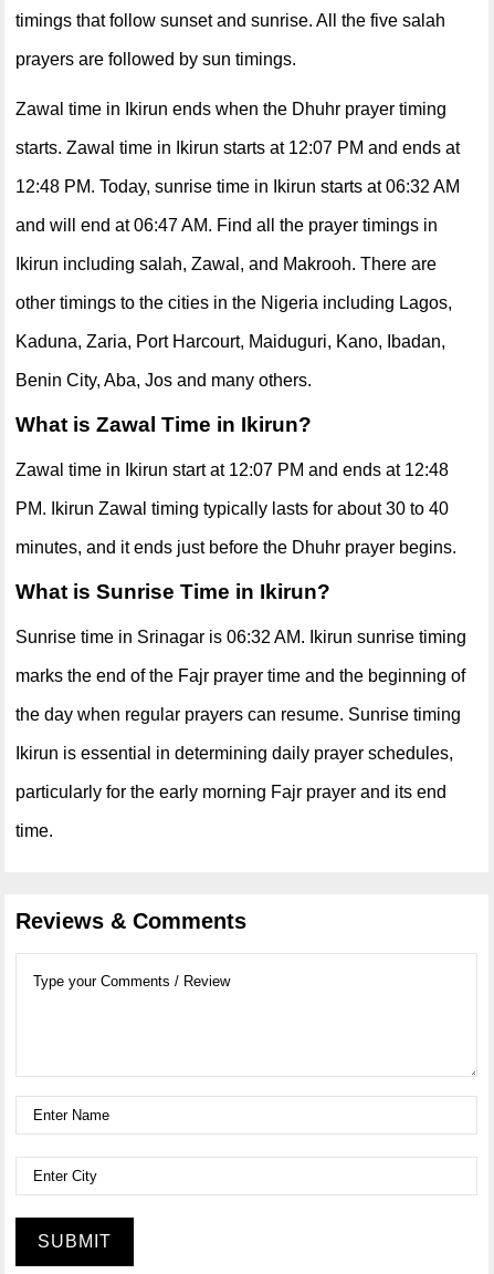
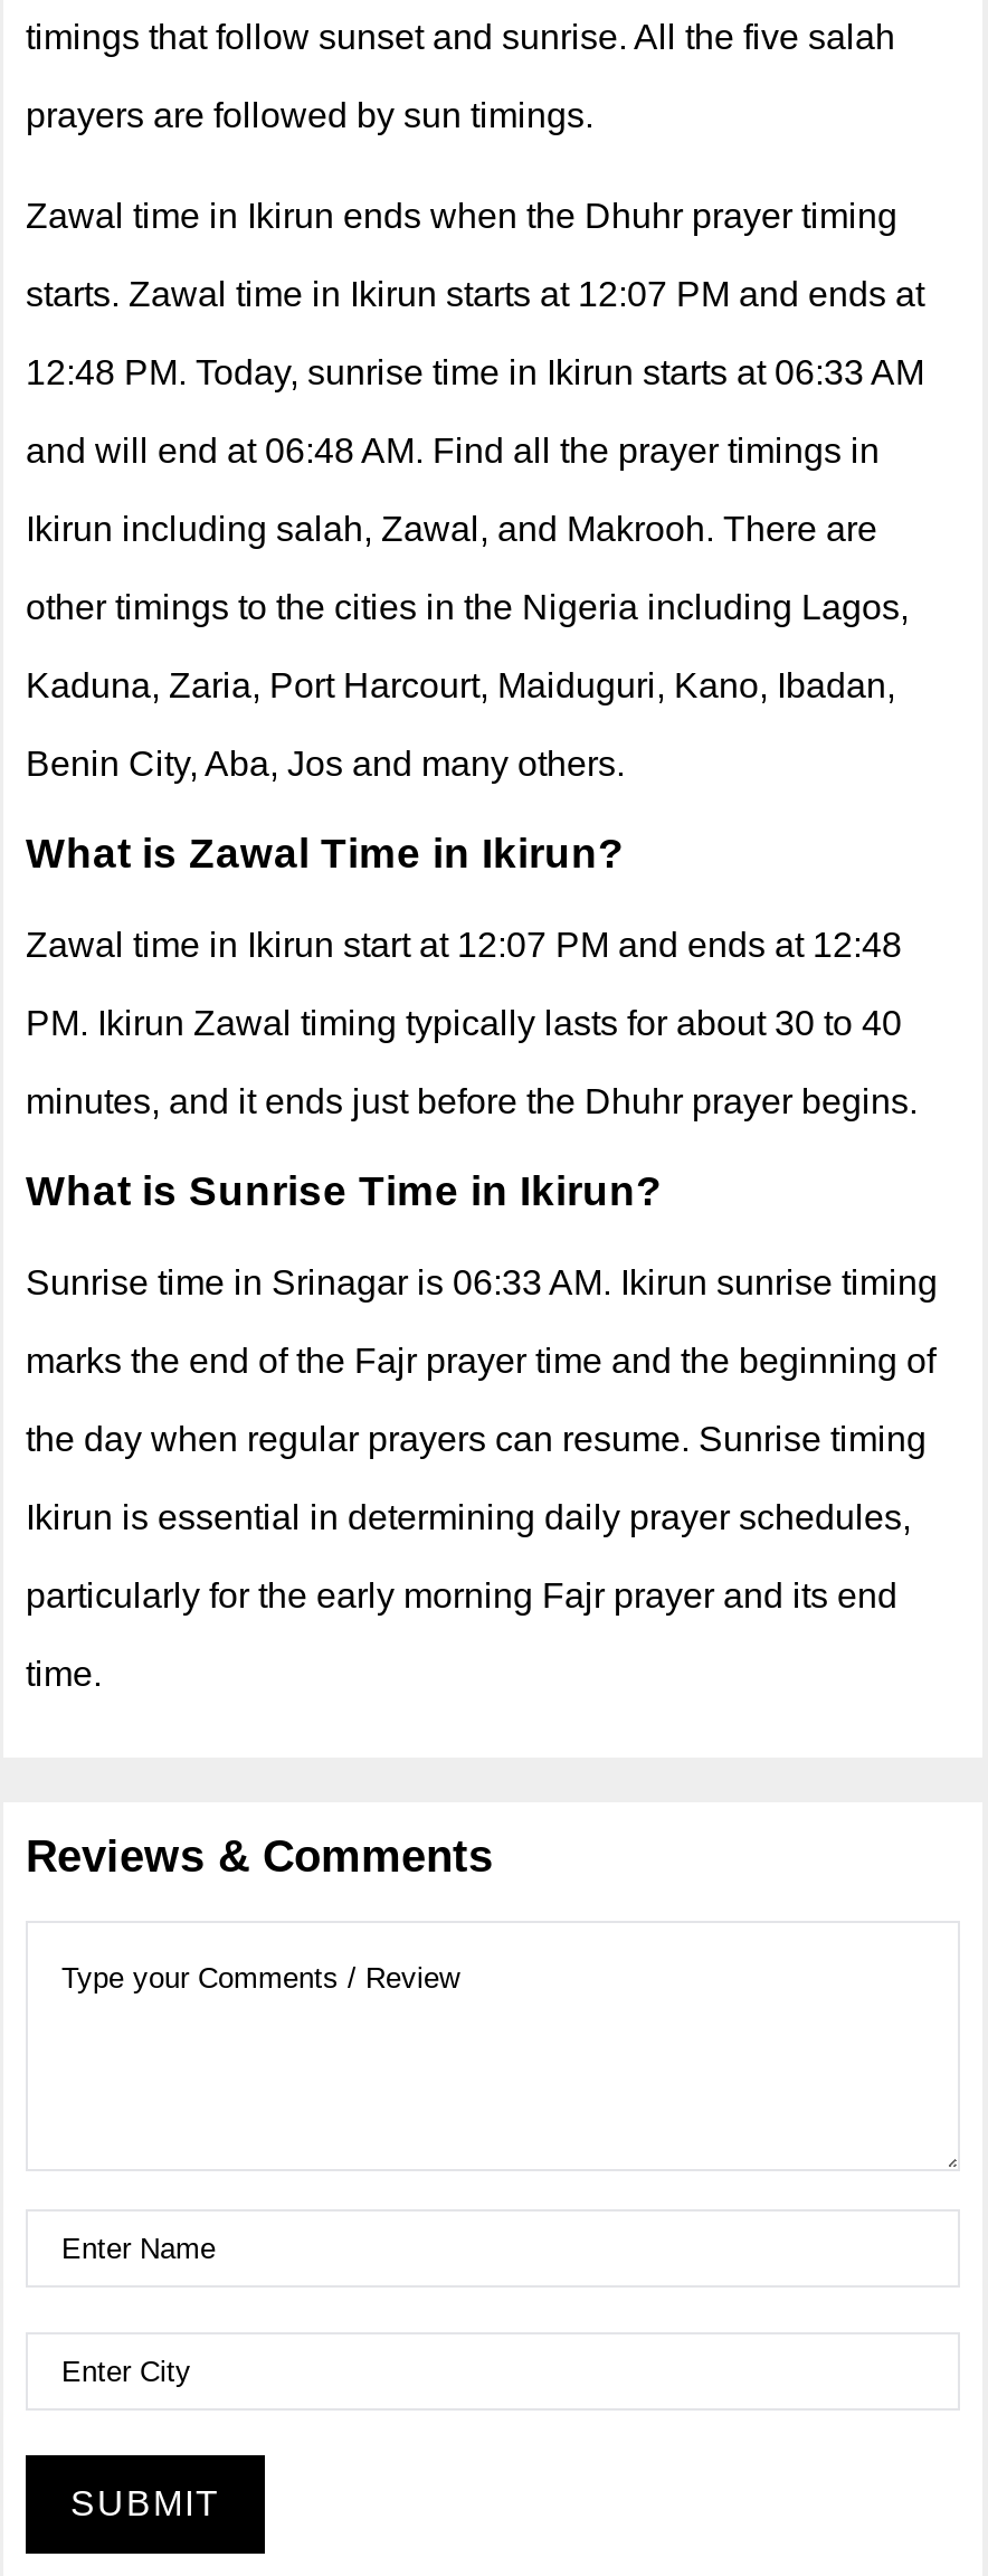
- 12:48 PM. Today, sunrise time in Ikirun starts at 06:32 AM
+ 12:48 PM. Today, sunrise time in Ikirun starts at 06:33 AM

- and will end at 06:47 AM. Find all the prayer timings in
+ and will end at 06:48 AM. Find all the prayer timings in

- Sunrise time in Srinagar is 06:32 AM. Ikirun sunrise timing
+ Sunrise time in Srinagar is 06:33 AM. Ikirun sunrise timing
